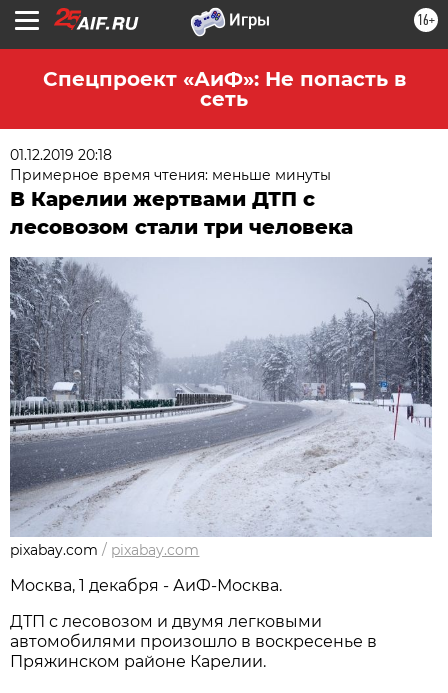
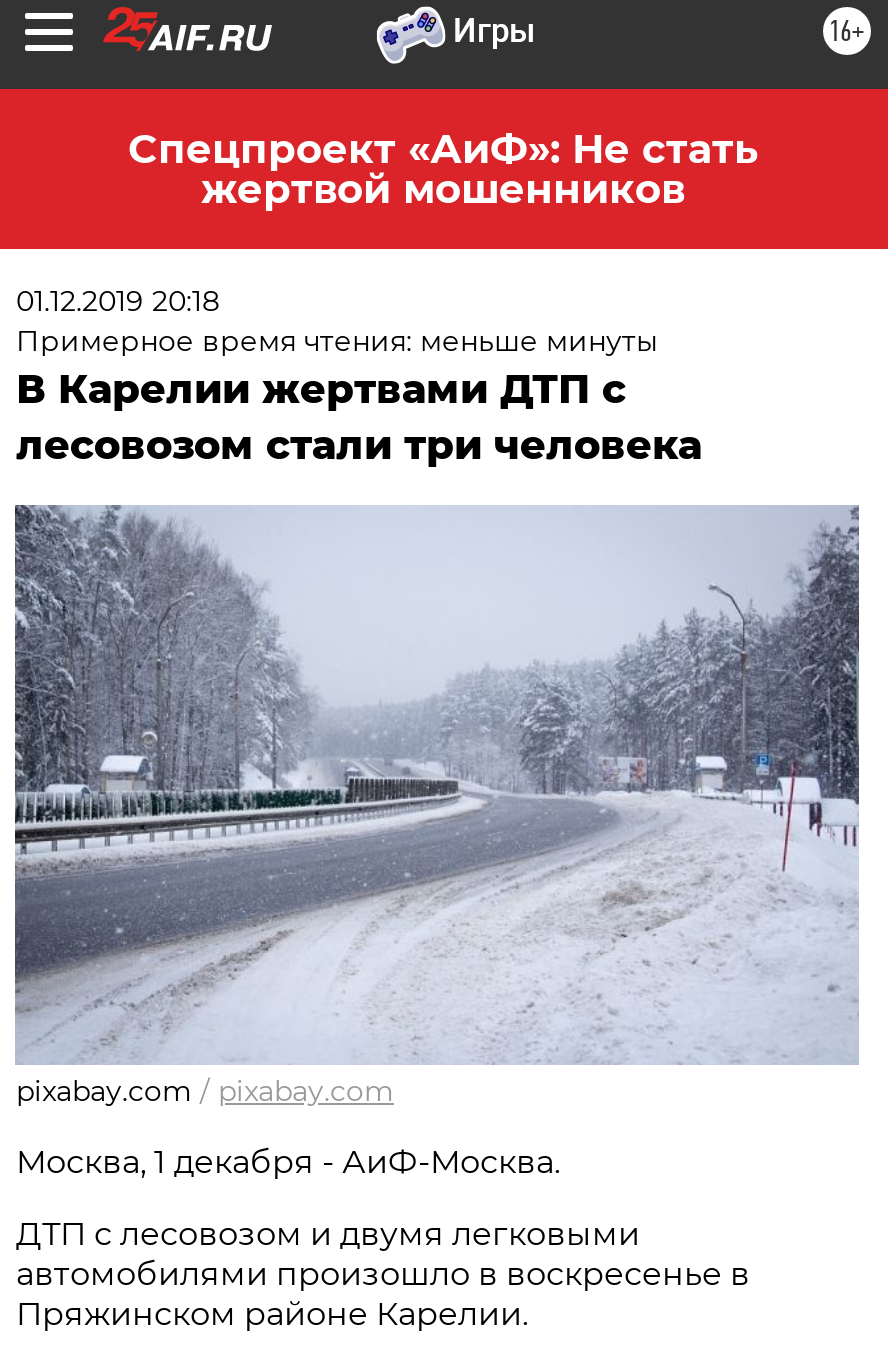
- Спецпроект «АиФ»: Не попасть в
- сеть
+ Спецпроект «АиФ»: Не стать
+ жертвой мошенников
